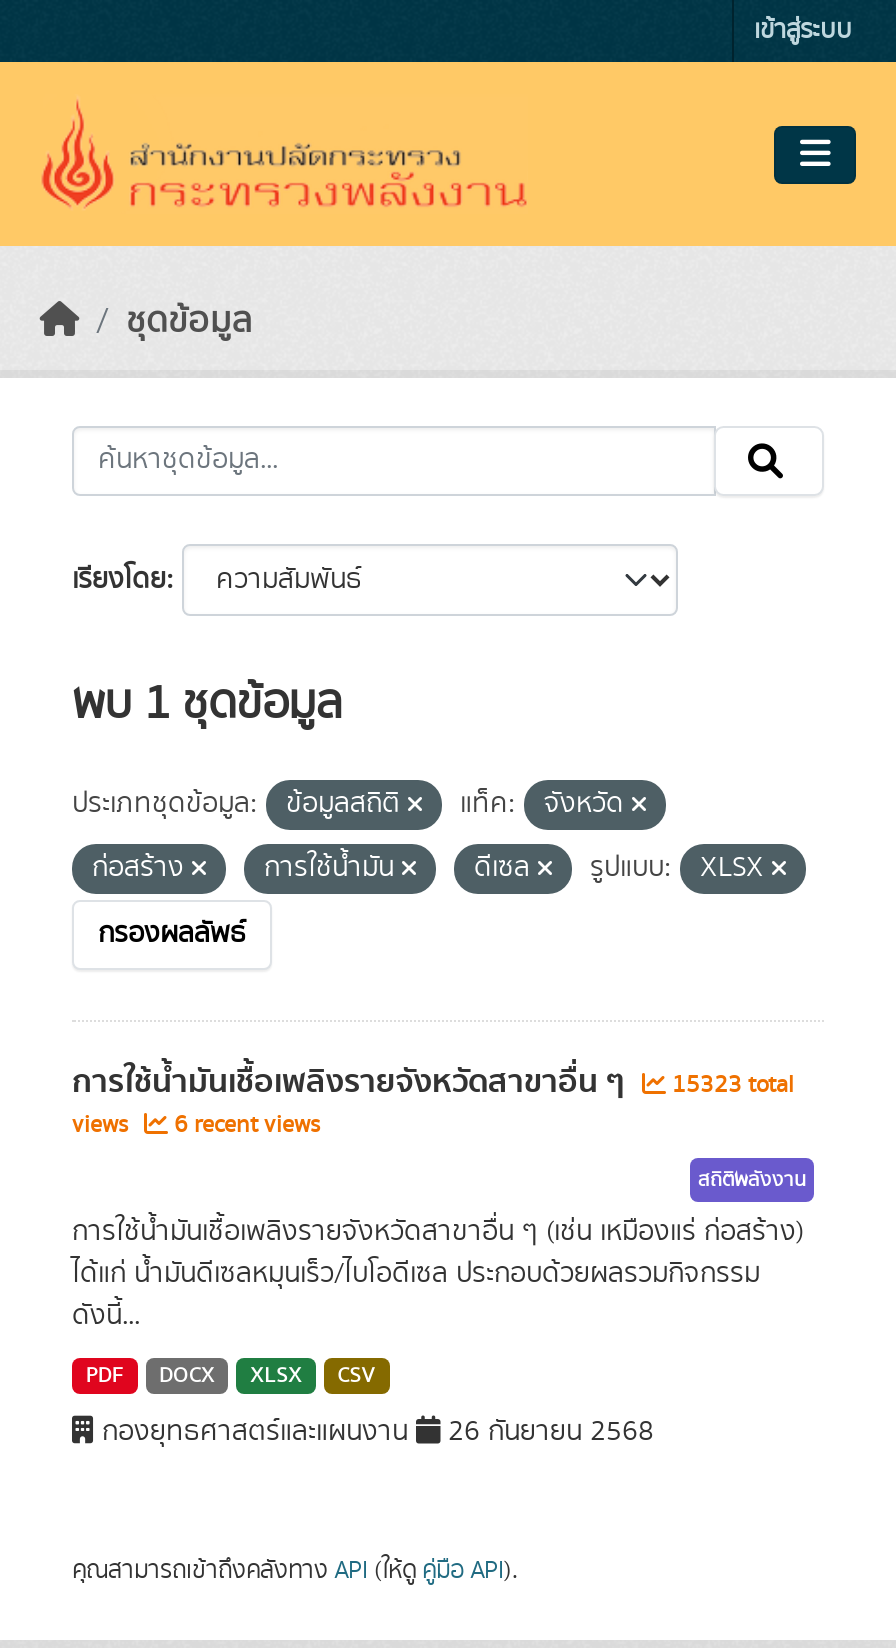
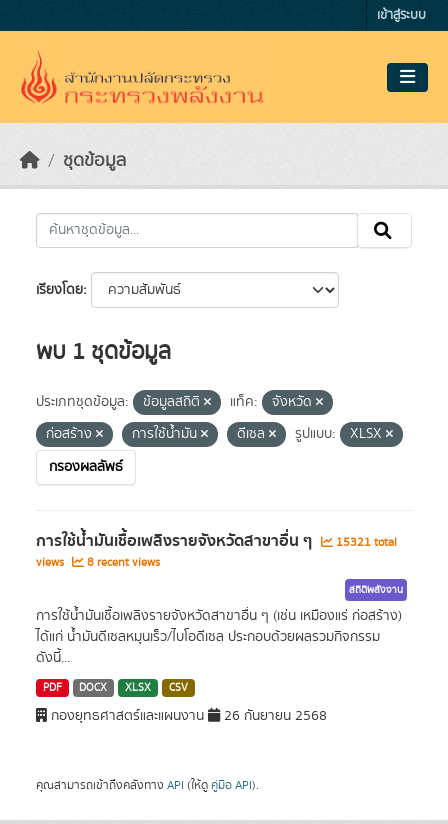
- การใช้น้ำมันเชื้อเพลิงรายจังหวัดสาขาอื่น ๆ 15323 total
+ การใช้น้ำมันเชื้อเพลิงรายจังหวัดสาขาอื่น ๆ 15321 total

- views 6 recent views
+ views 8 recent views
